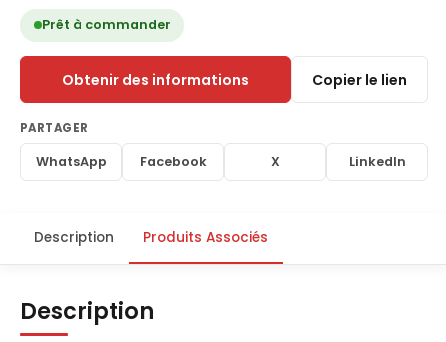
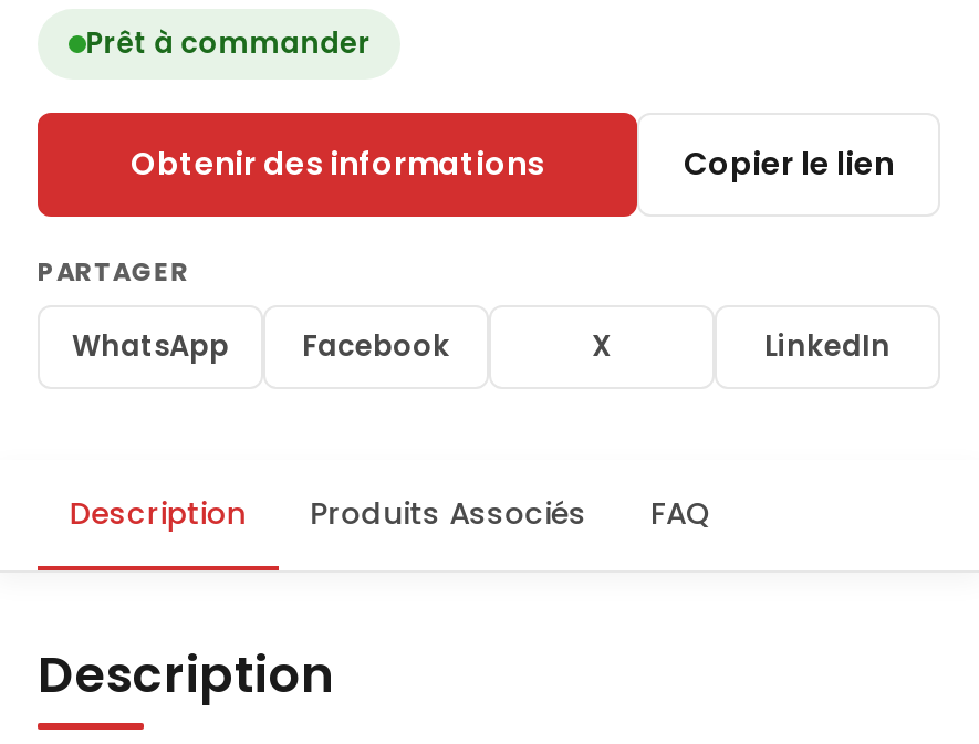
+ FAQ
